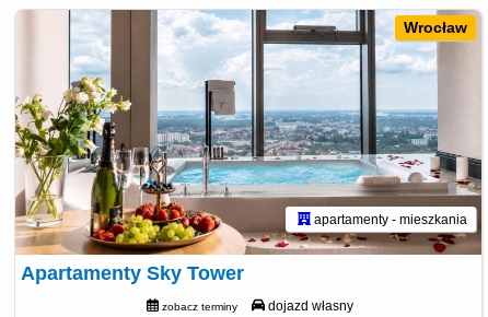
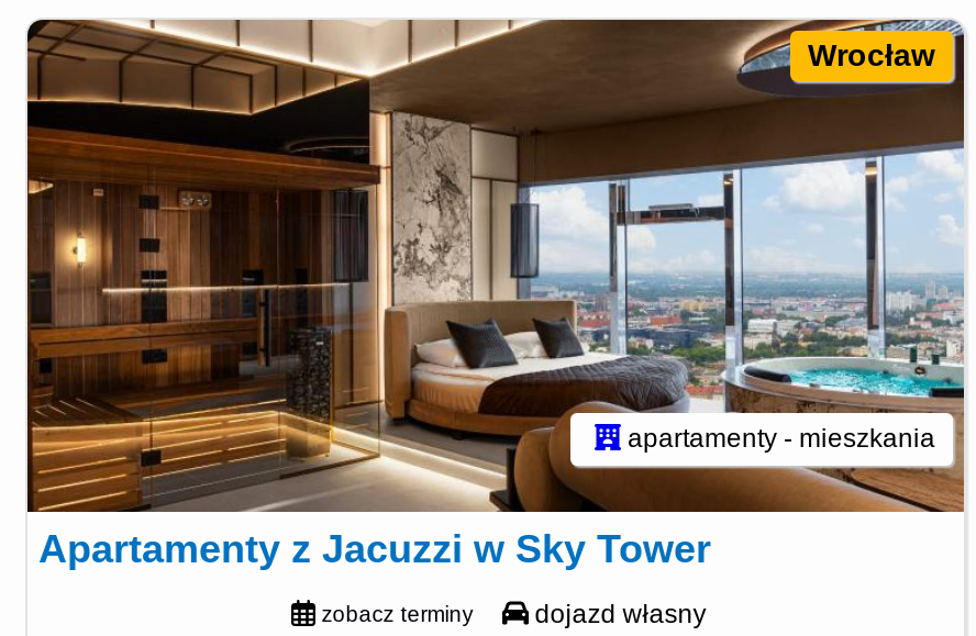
- [image]
- Apartamenty Sky Tower
+ [image]
+ Apartamenty z Jacuzzi w Sky Tower
